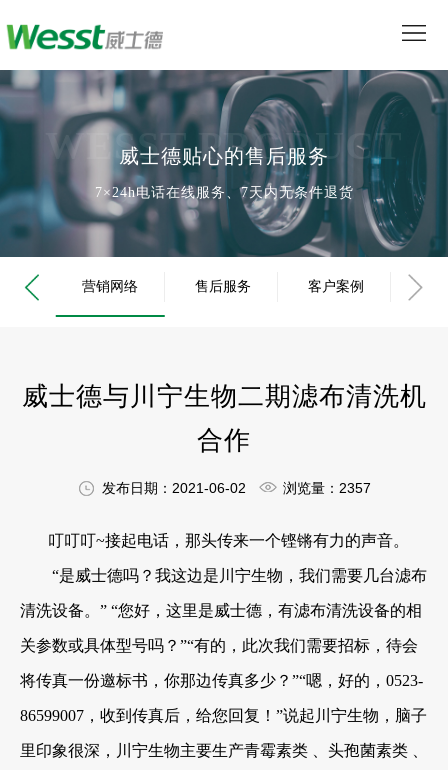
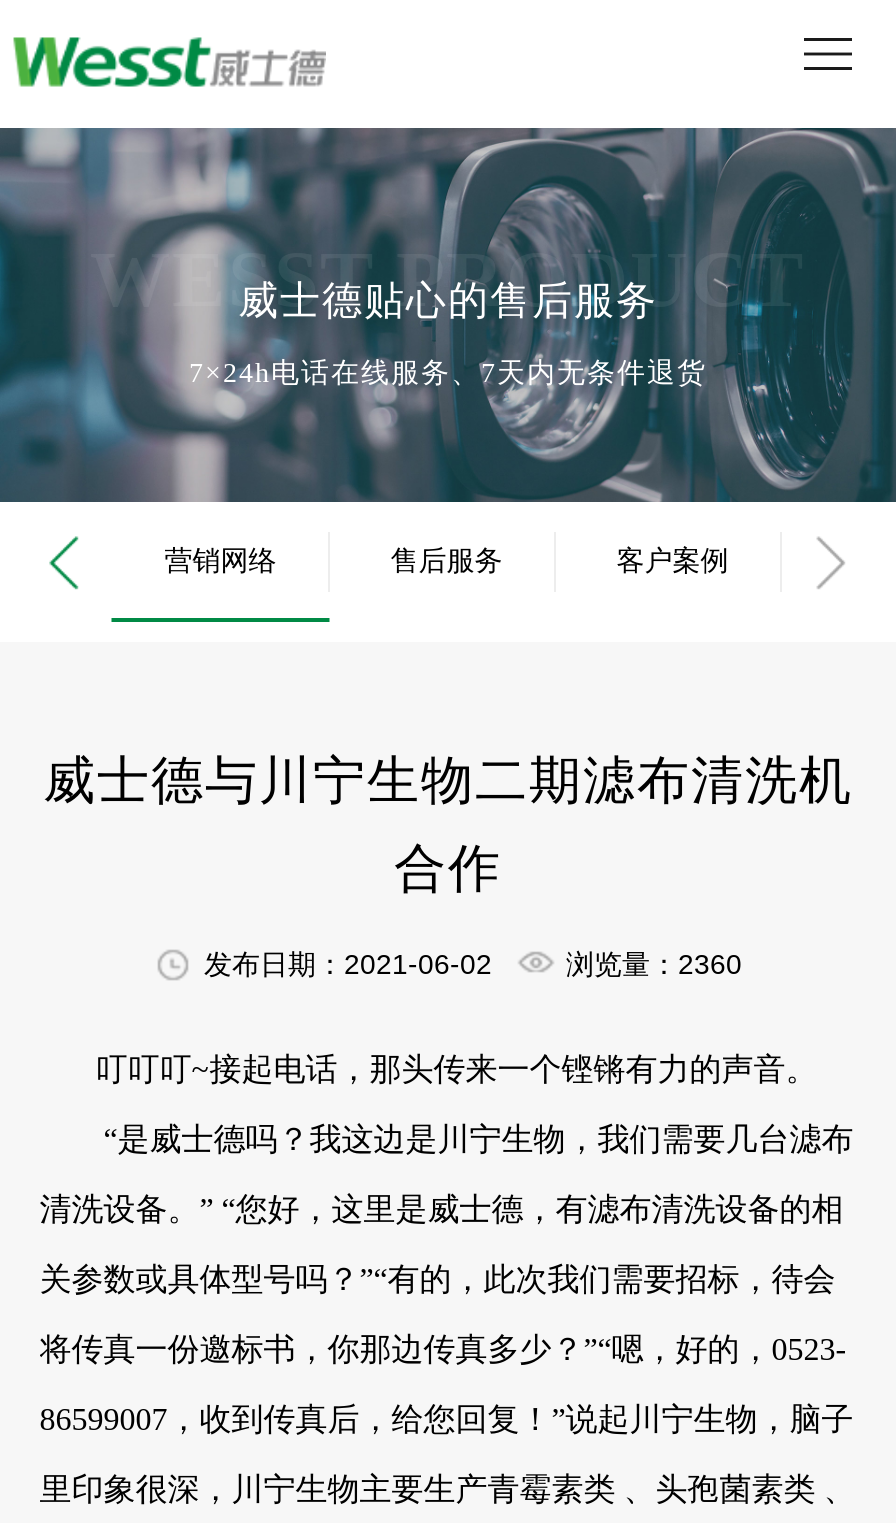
- 发布日期：2021-06-02 浏览量：2357
+ 发布日期：2021-06-02 浏览量：2360
